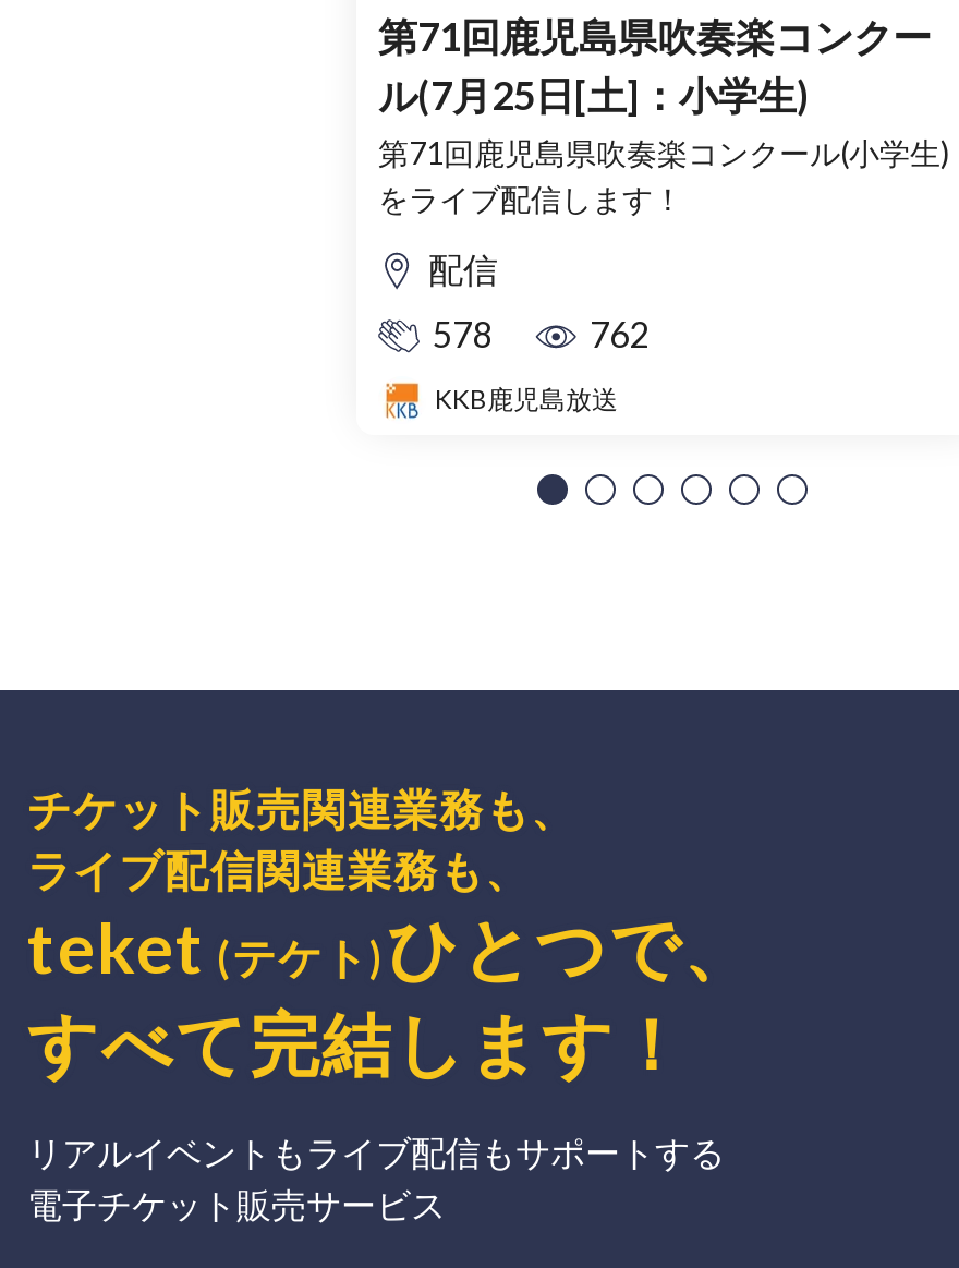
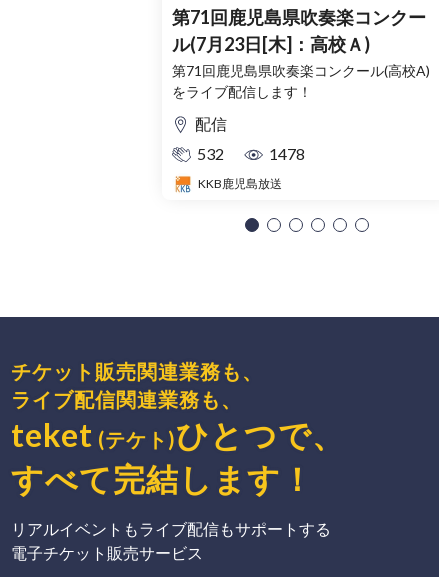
- ル(7月25日[土]：小学生)
- 第71回鹿児島県吹奏楽コンクール(小学生)
+ ル(7月23日[木]：高校Ａ)
+ 第71回鹿児島県吹奏楽コンクール(高校A)

- 578
+ 532

- 762
+ 1478
